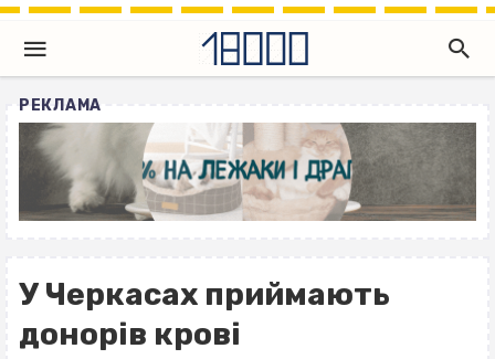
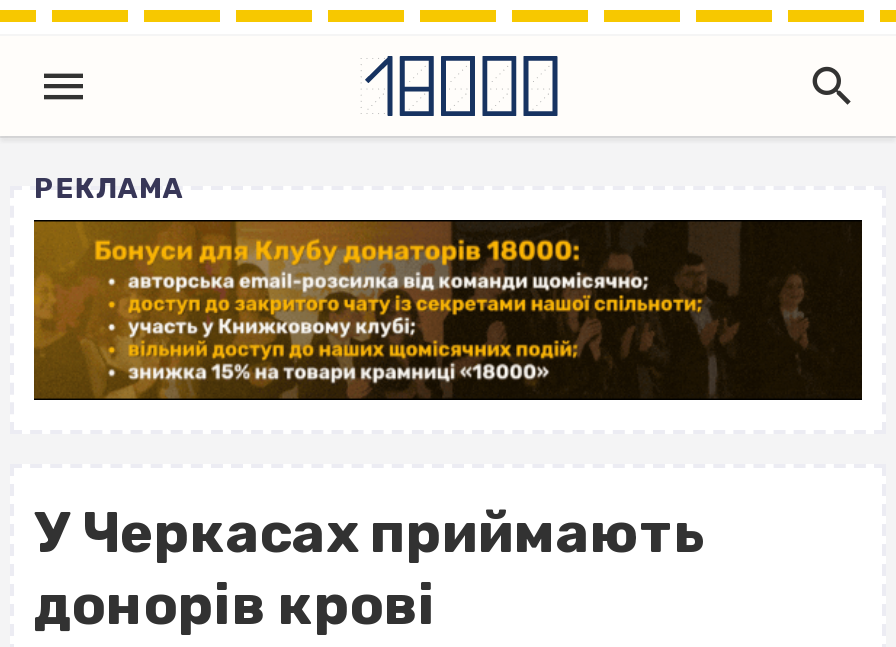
- [image]
+ [image]
